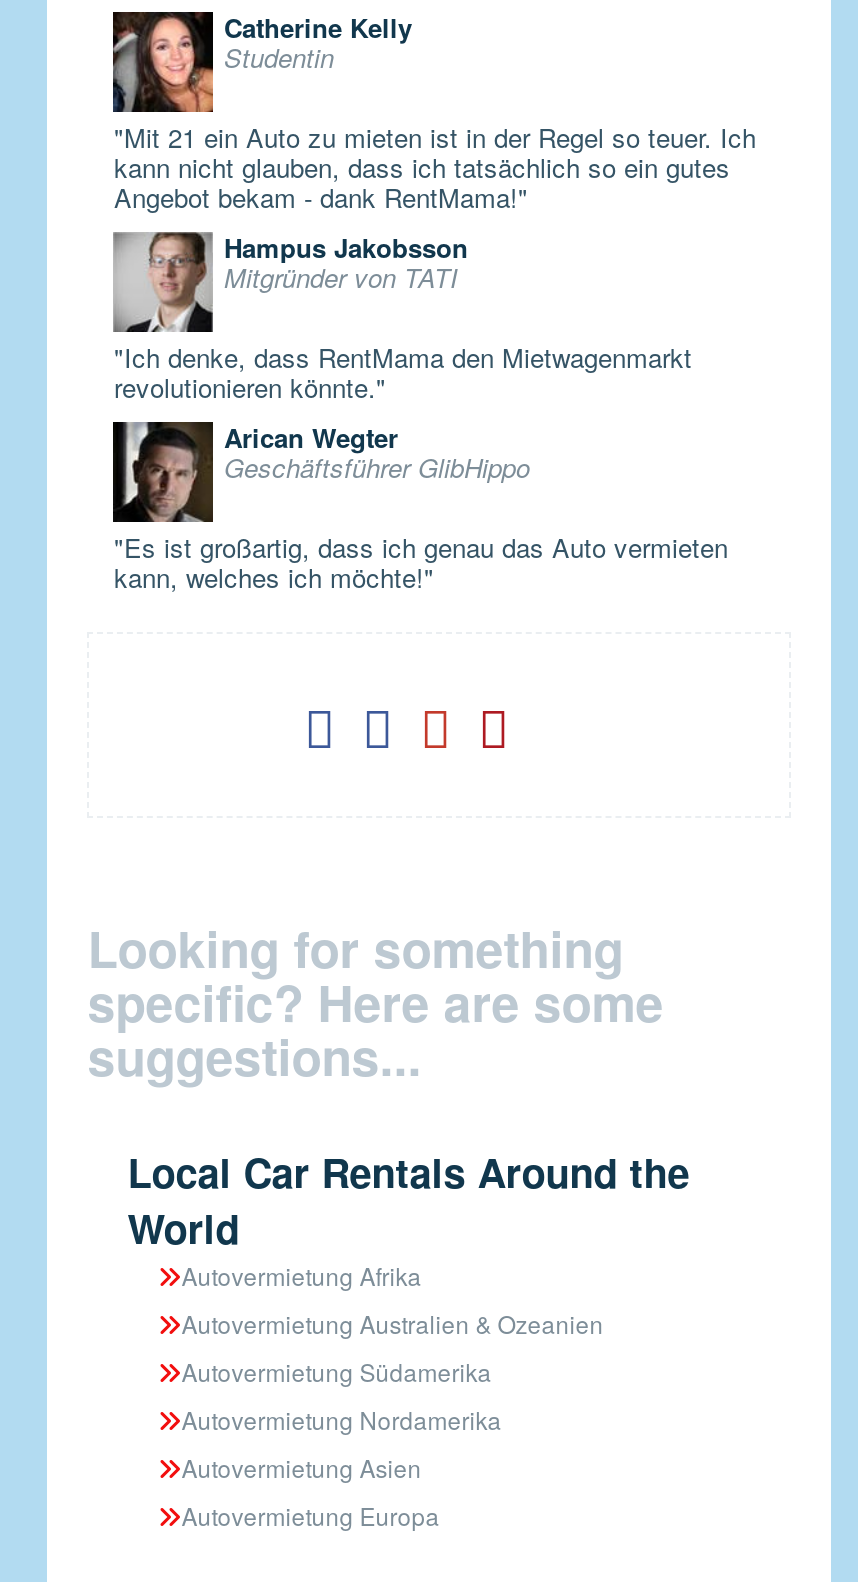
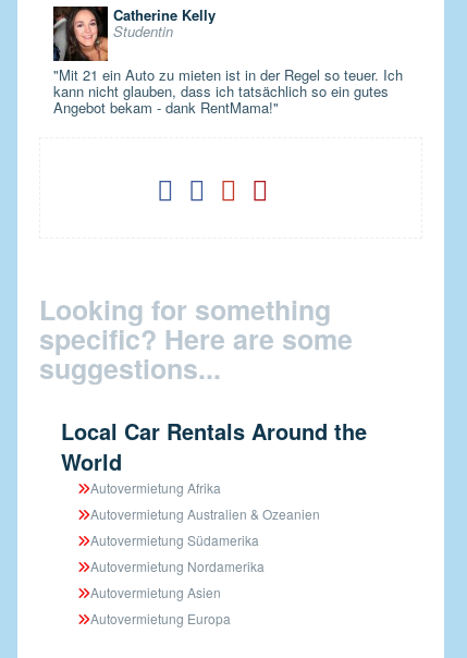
- [image]
- Hampus Jakobsson
- Mitgründer von TATI
- "Ich denke, dass RentMama den Mietwagenmarkt
- revolutionieren könnte."
- Arican Wegter
- Geschäftsführer GlibHippo
- "Es ist großartig, dass ich genau das Auto vermieten
- kann, welches ich möchte!"

- [image]
